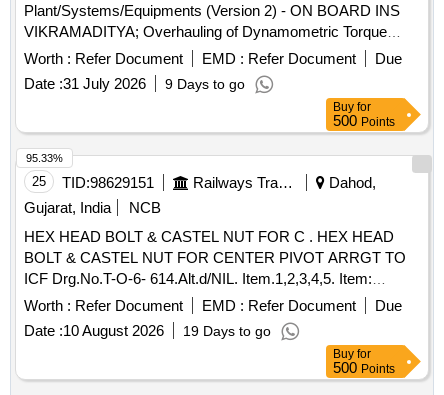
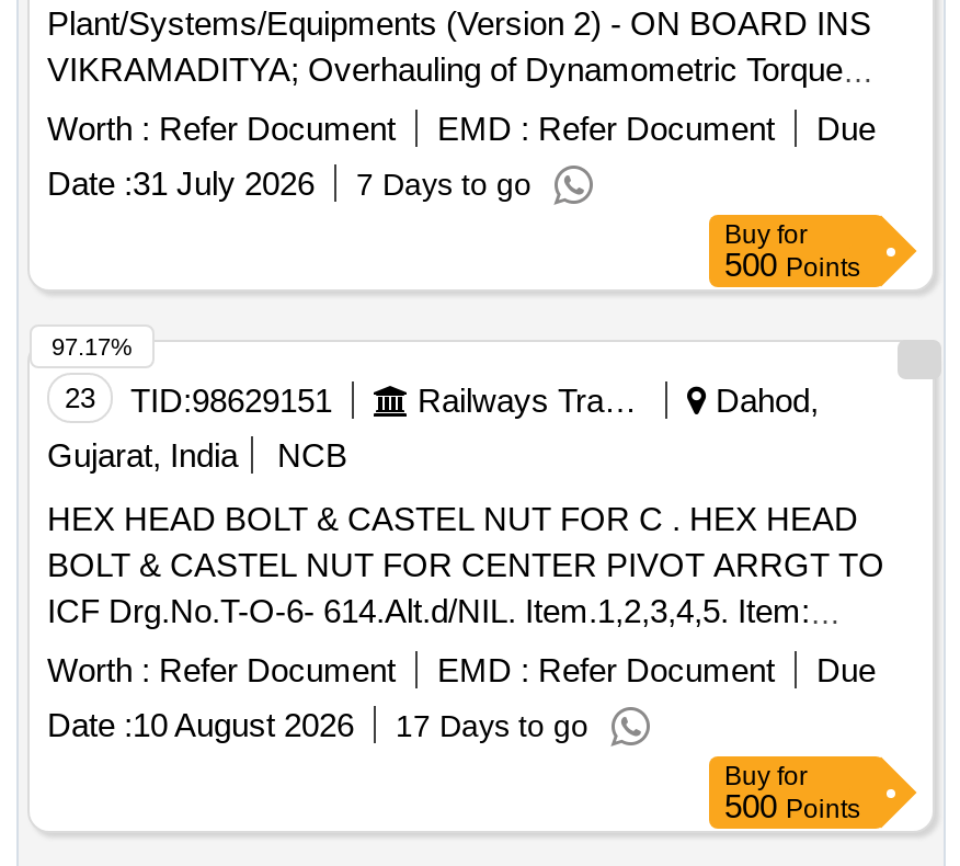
- Date : 31 July 2026 9 Days to go
+ Date : 31 July 2026 7 Days to go

- 95.33%
+ 97.17%

- 25 TID:98629151
+ 23 TID:98629151

- Date : 10 August 2026 19 Days to go
+ Date : 10 August 2026 17 Days to go
